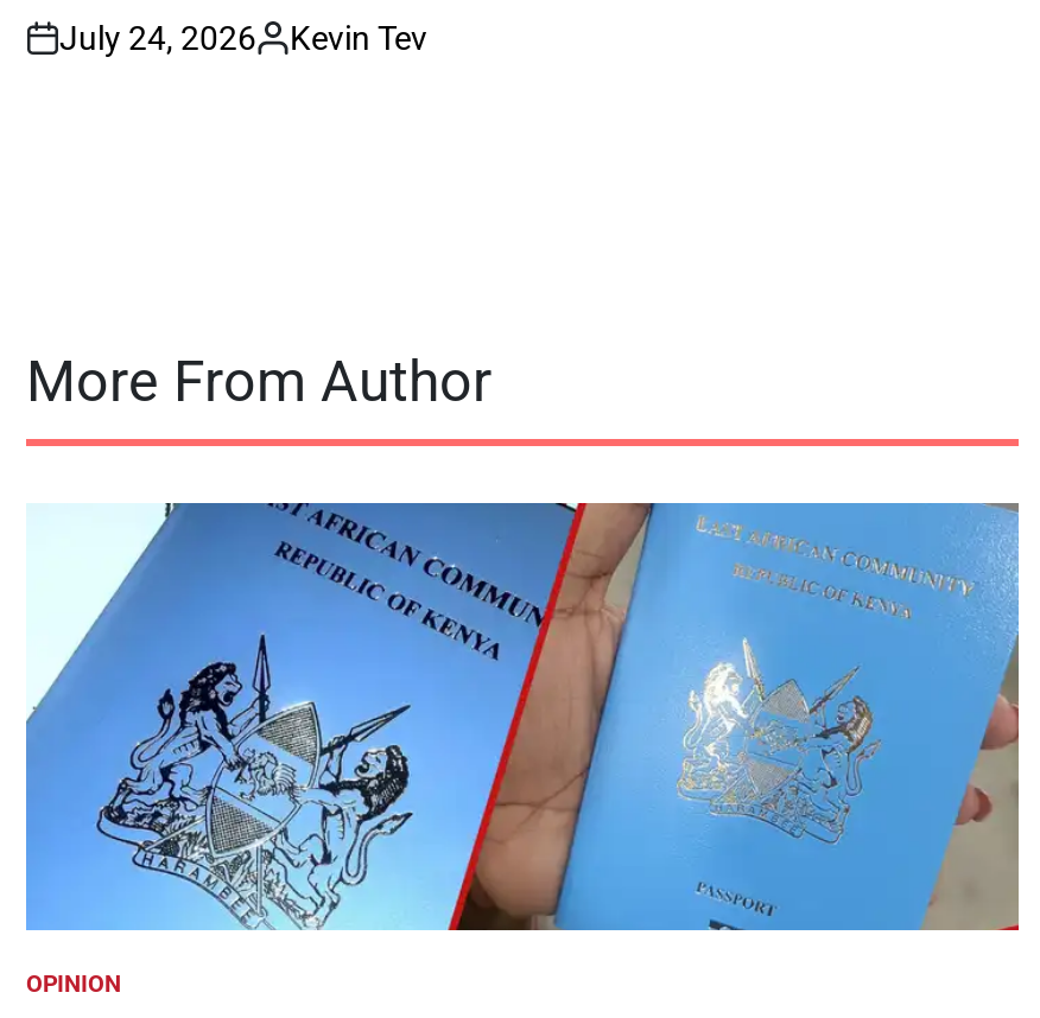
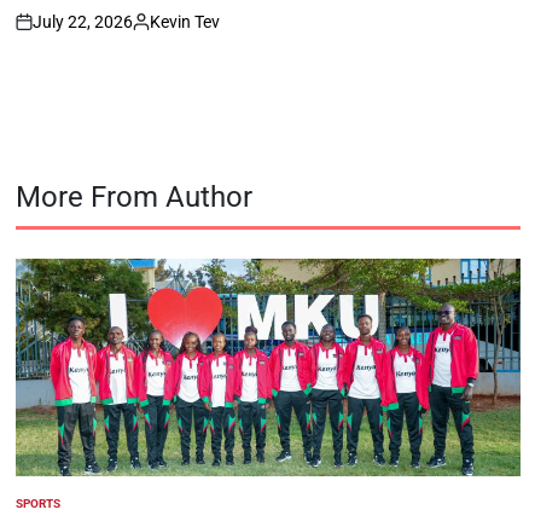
- July 24, 2026 Kevin Tev
+ July 22, 2026 Kevin Tev

- [image]
- OPINION
+ [image]
+ SPORTS
